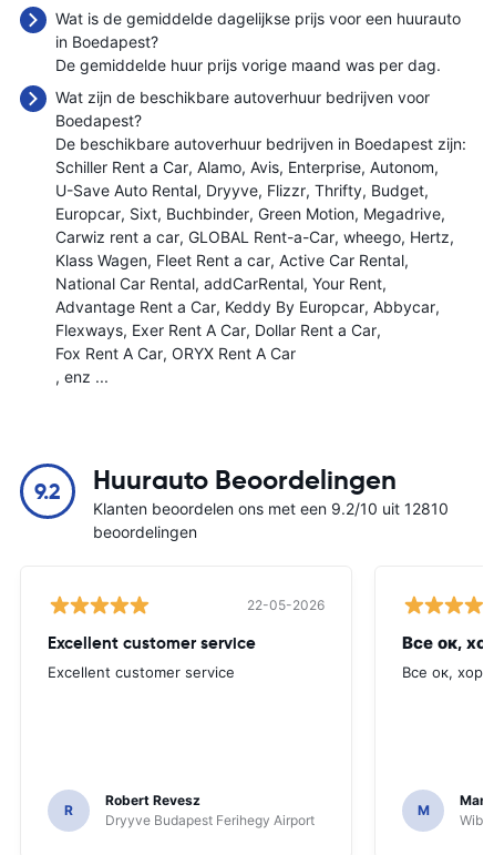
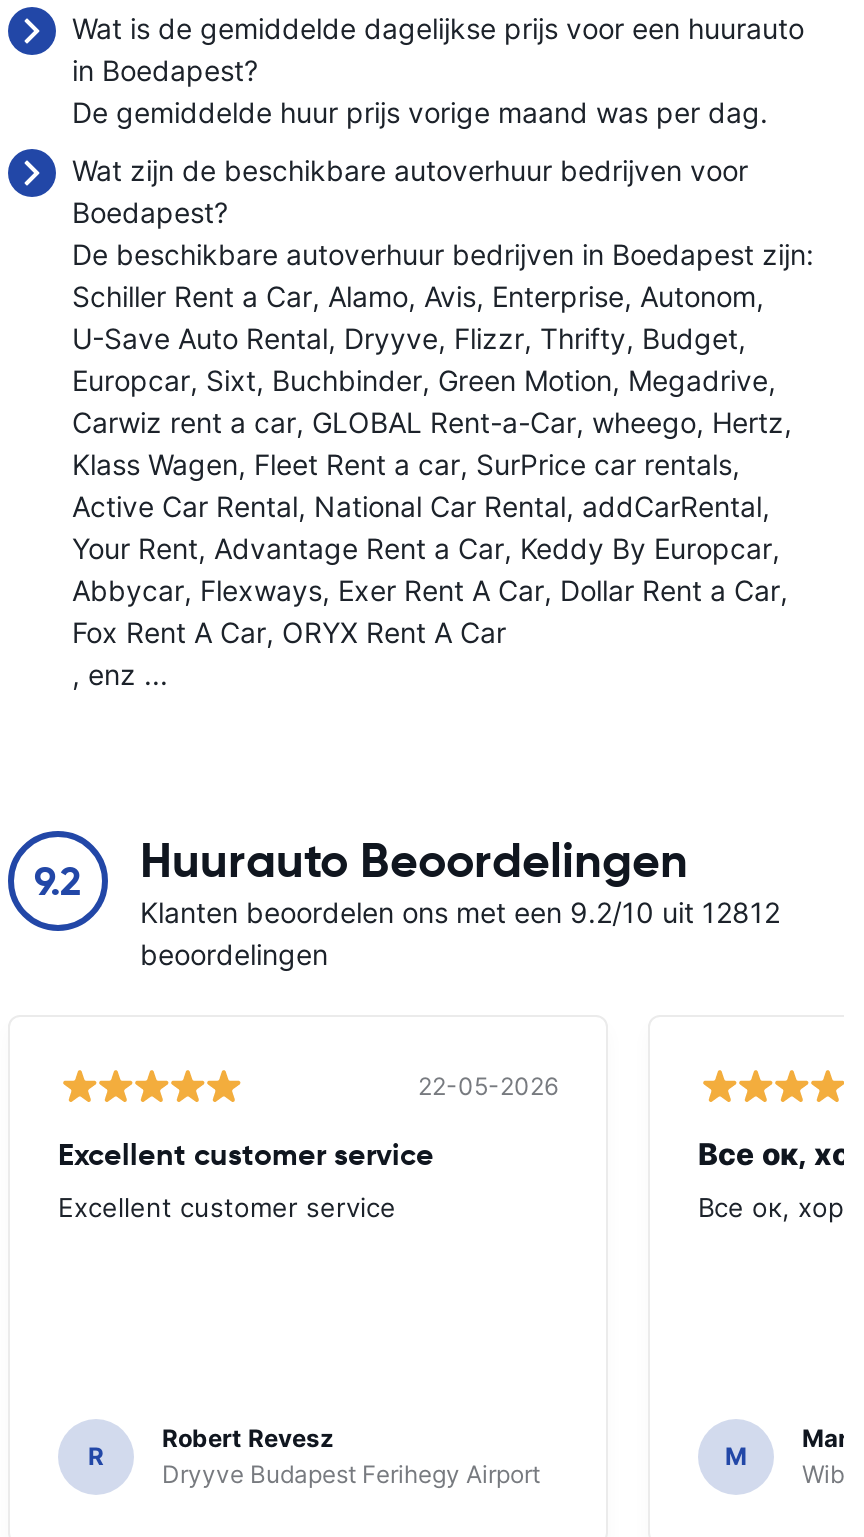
- Klass Wagen Fleet Rent a car Active Car Rental
- National Car Rental addCarRental Your Rent
- Advantage Rent a Car Keddy By Europcar Abbycar
- Flexways Exer Rent A Car Dollar Rent a Car
+ Klass Wagen Fleet Rent a car SurPrice car rentals
+ Active Car Rental National Car Rental addCarRental
+ Your Rent Advantage Rent a Car Keddy By Europcar
+ Abbycar Flexways Exer Rent A Car Dollar Rent a Car

- Klanten beoordelen ons met een 9.2/10 uit 12810
+ Klanten beoordelen ons met een 9.2/10 uit 12812
